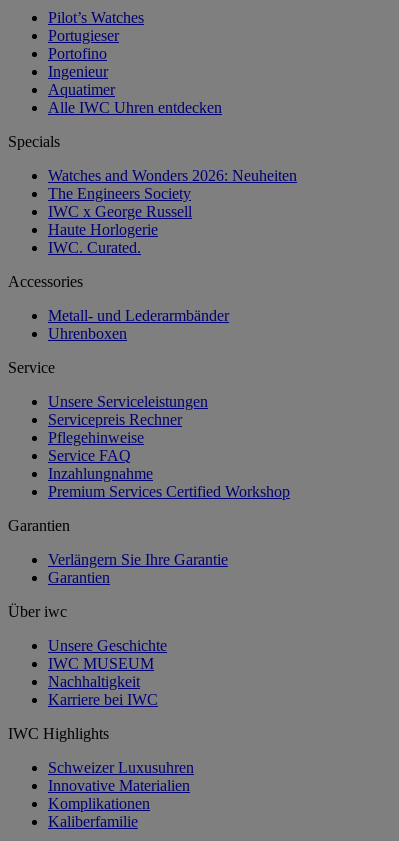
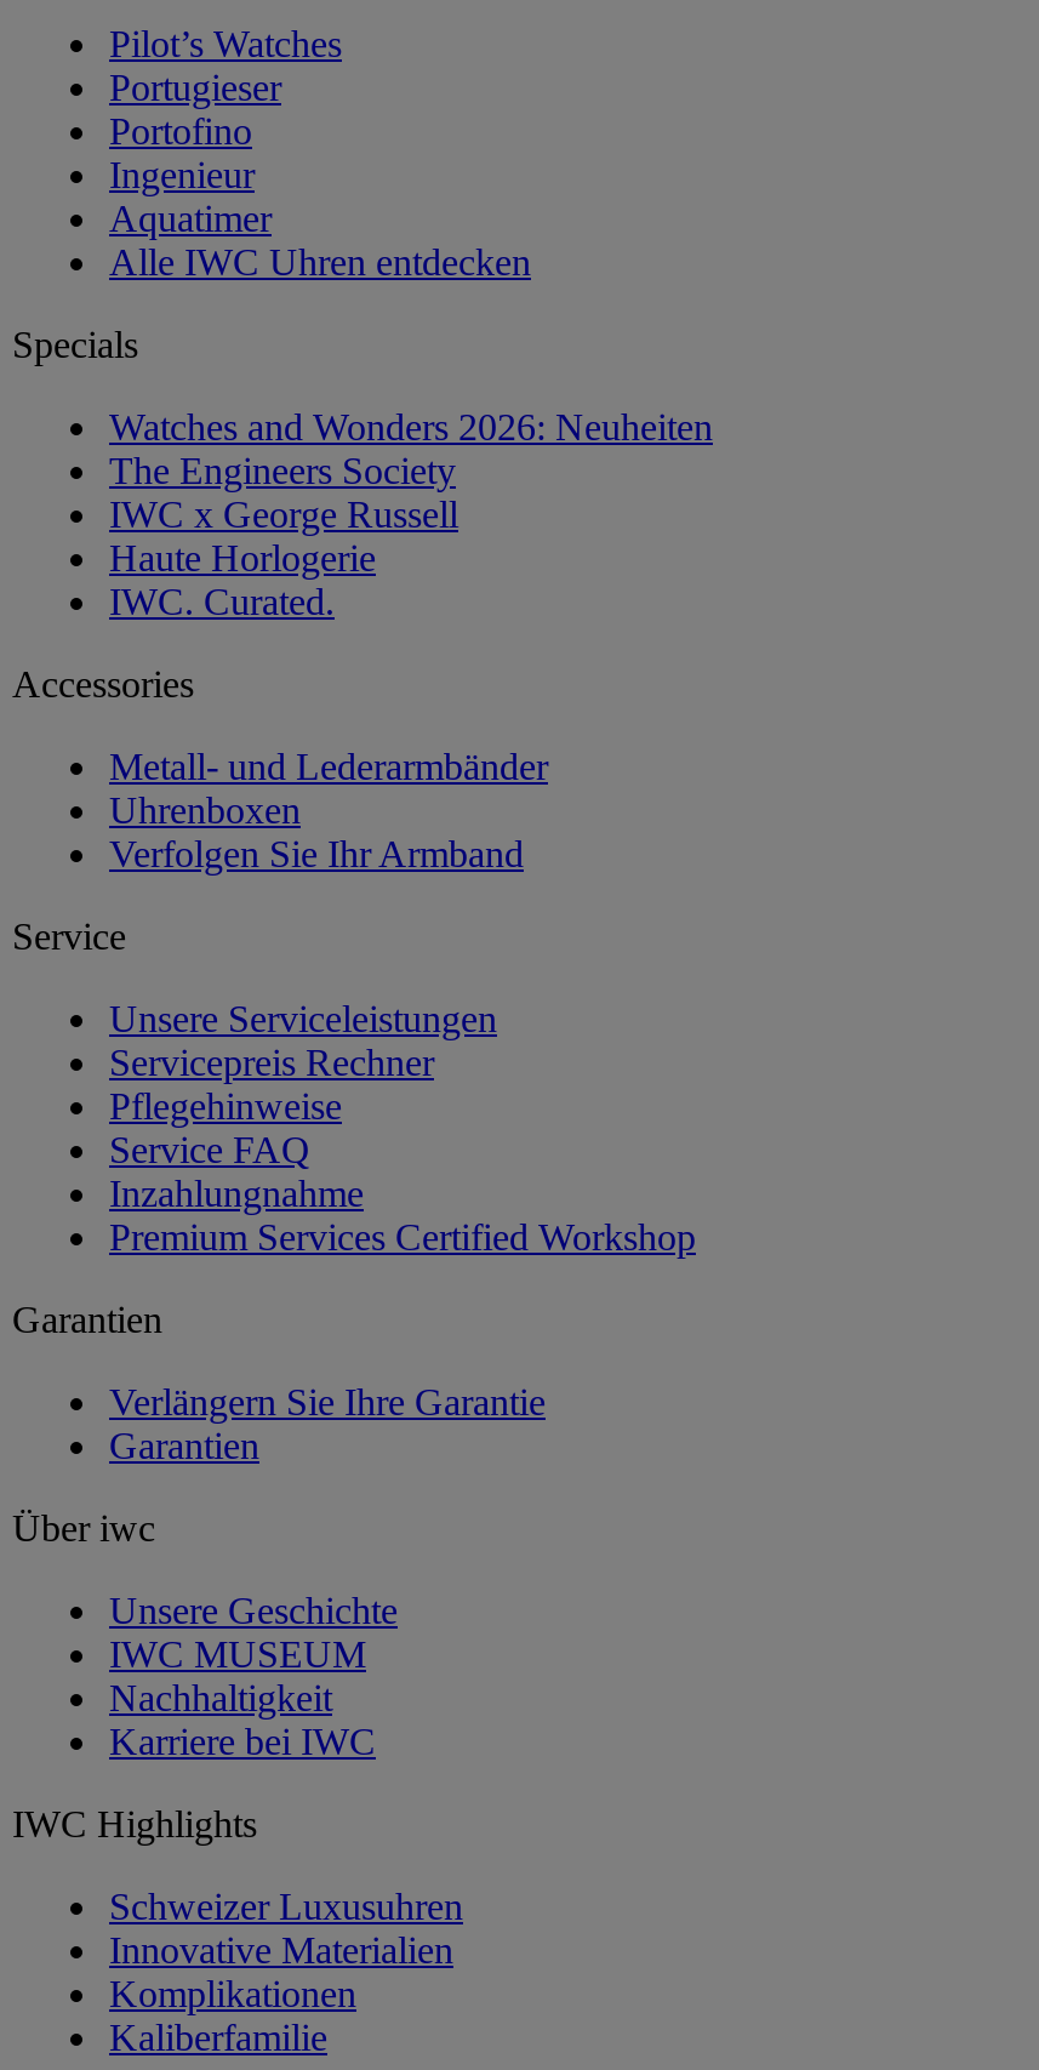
+ Verfolgen Sie Ihr Armband
